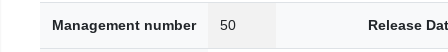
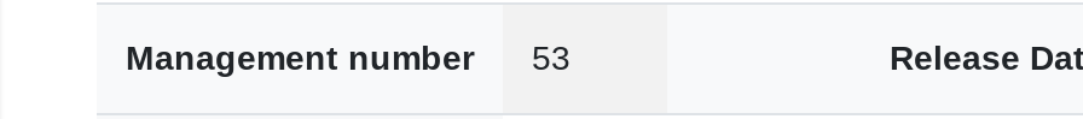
- Management number 50
+ Management number 53
